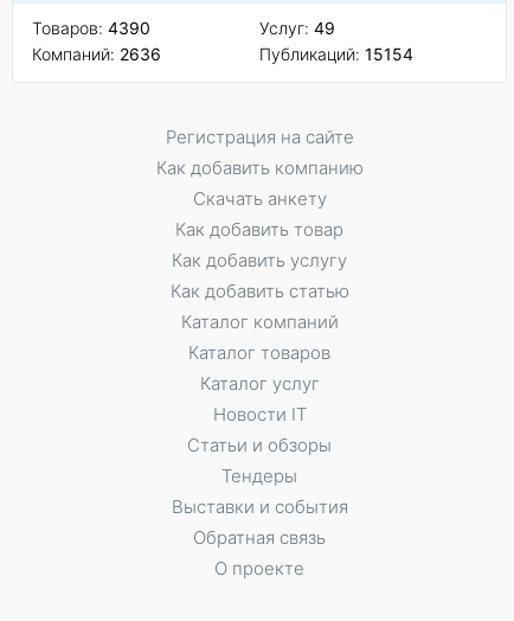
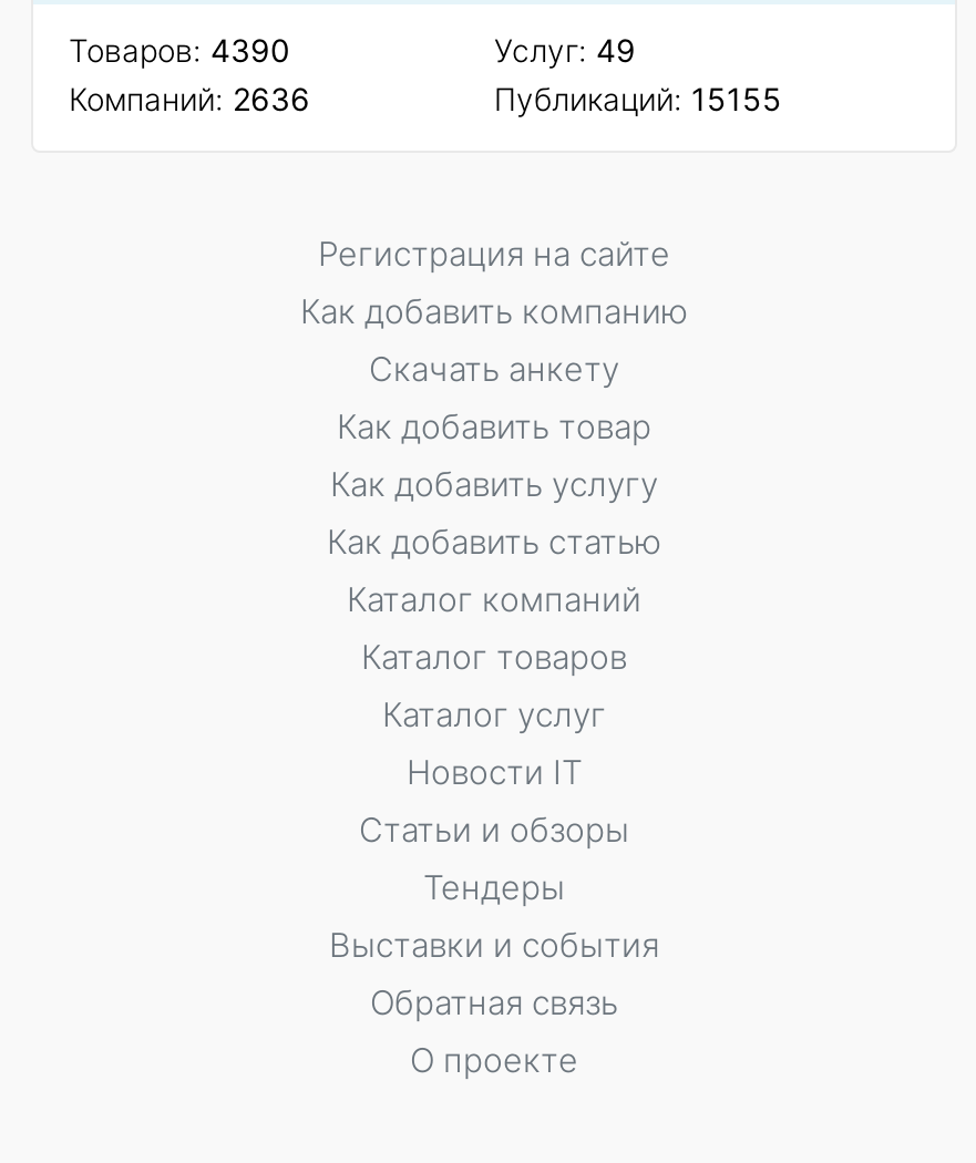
- Публикаций: 15154
+ Публикаций: 15155
